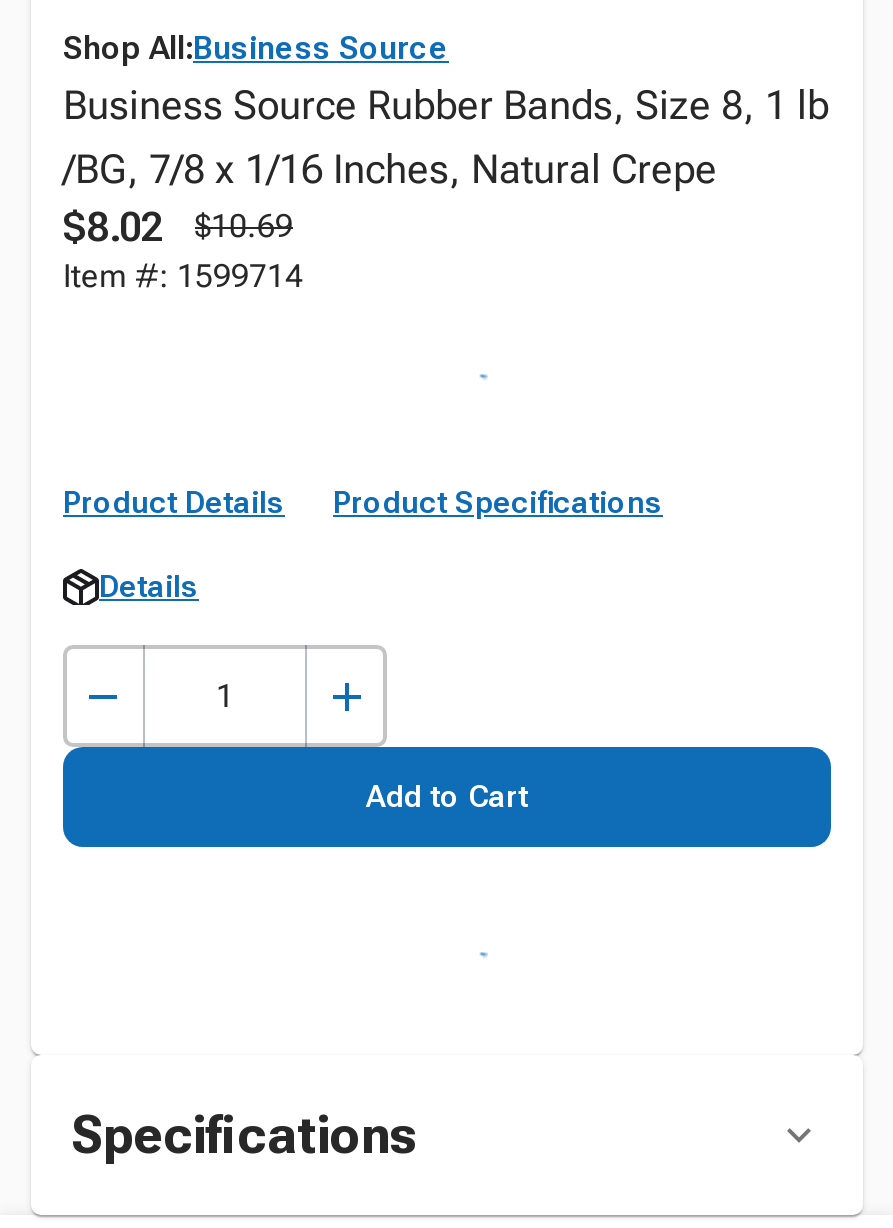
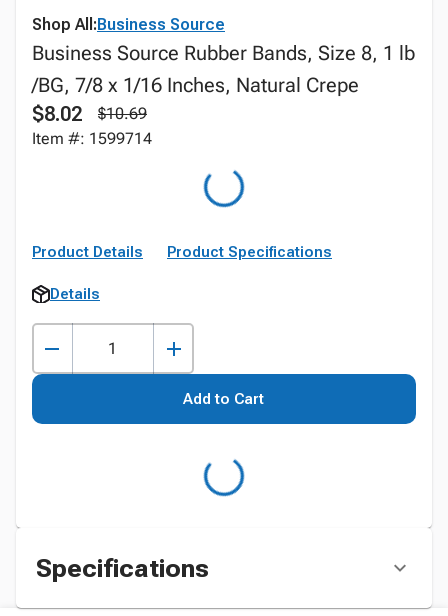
+ [image]

+ [image]
